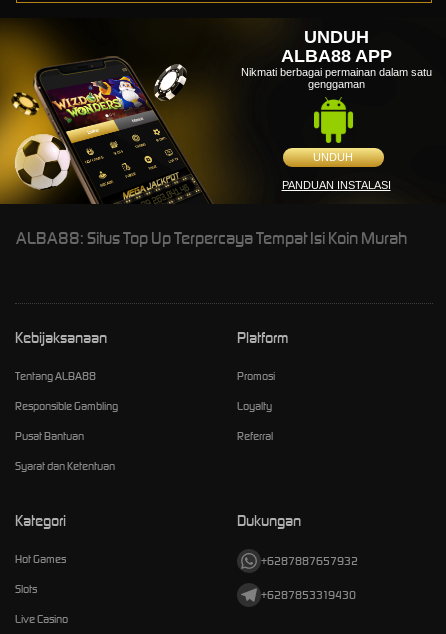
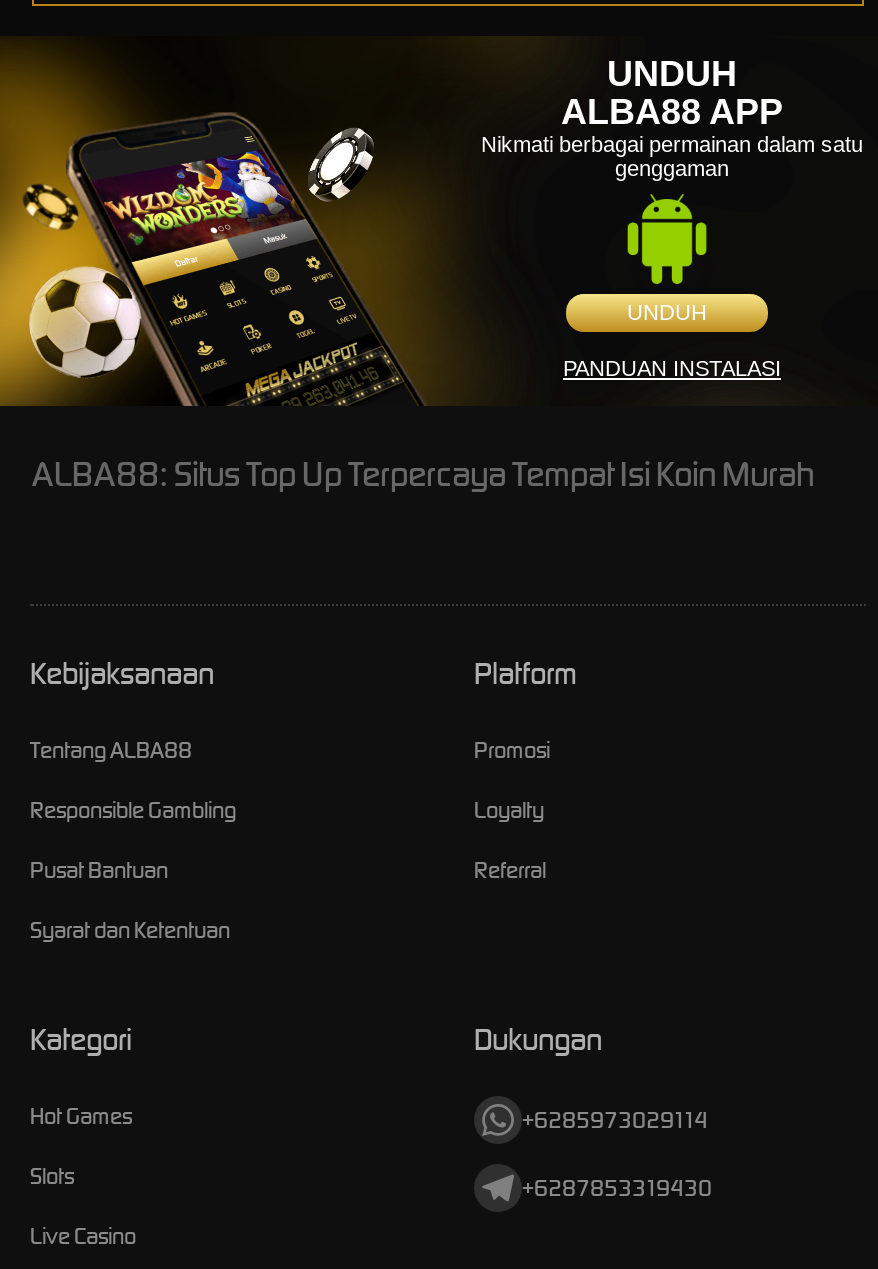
- +6287887657932
+ +6285973029114
